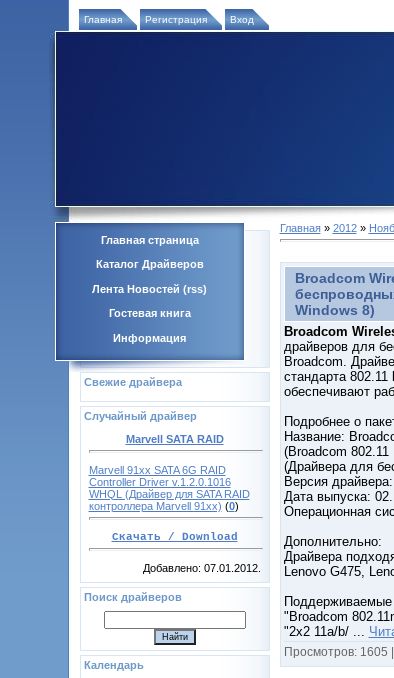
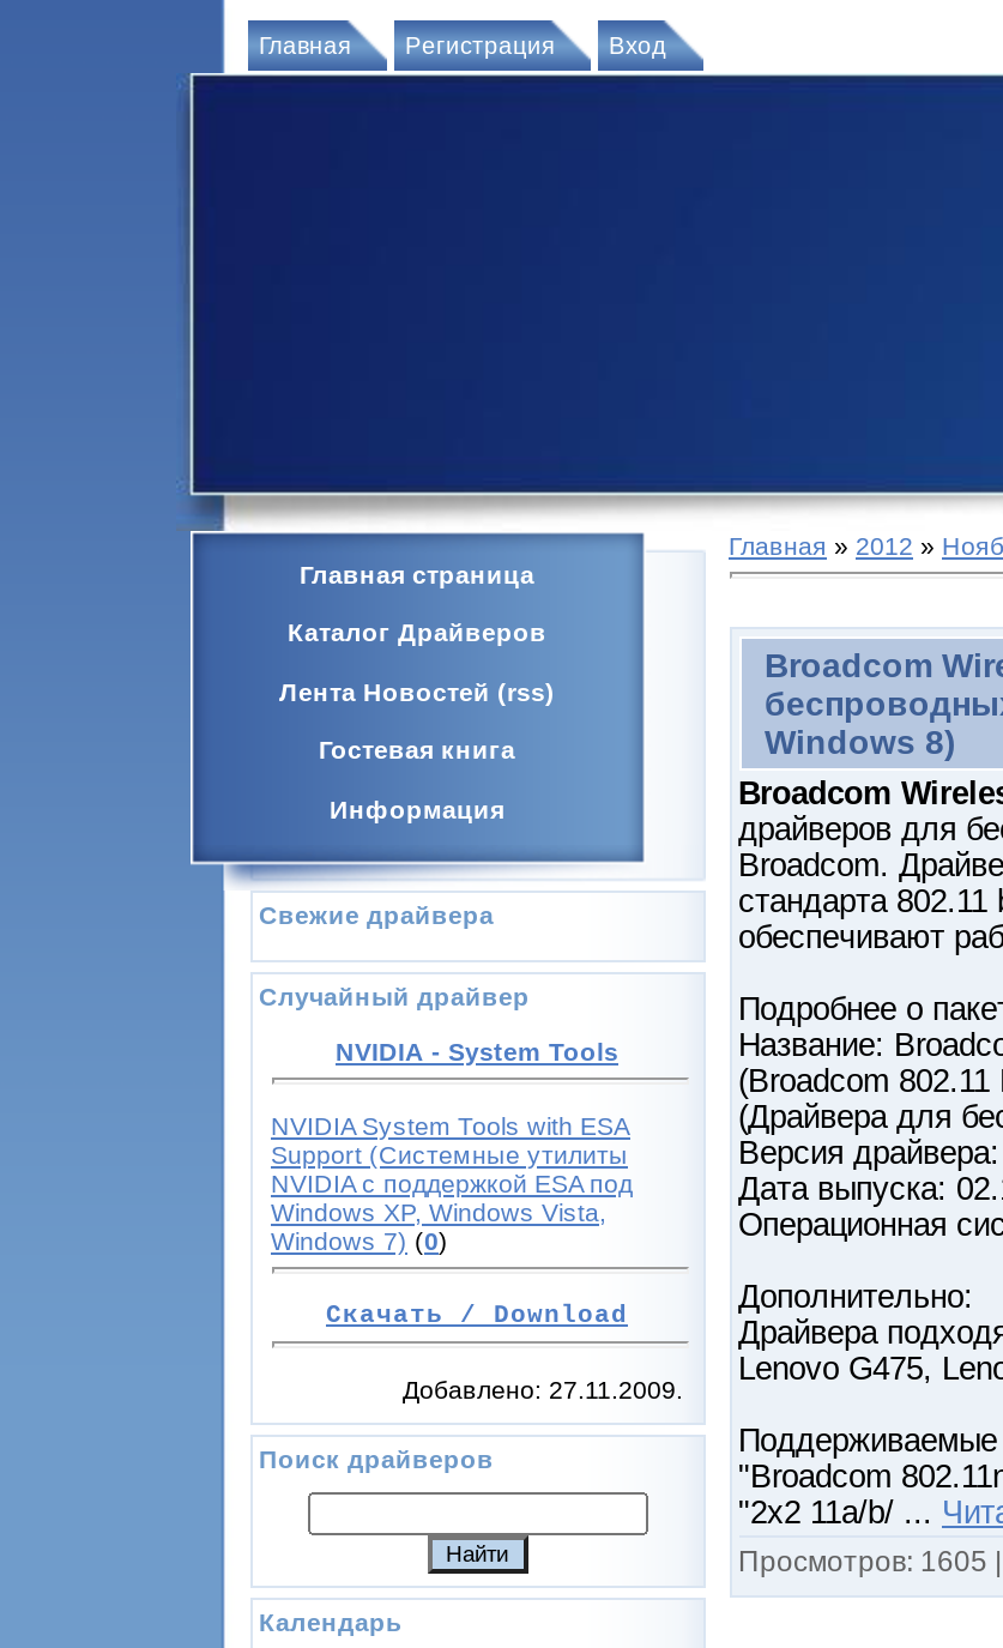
- Marvell SATA RAID
+ NVIDIA - System Tools

- Marvell 91xx SATA 6G RAID
- Controller Driver v.1.2.0.1016
- WHQL (Драйвер для SATA RAID
- контроллера Marvell 91xx) (0)
+ NVIDIA System Tools with ESA
+ Support (Системные утилиты
+ NVIDIA с поддержкой ESA под
+ Windows XP, Windows Vista,
+ Windows 7) (0)

- Добавлено: 07.01.2012.
+ Добавлено: 27.11.2009.
